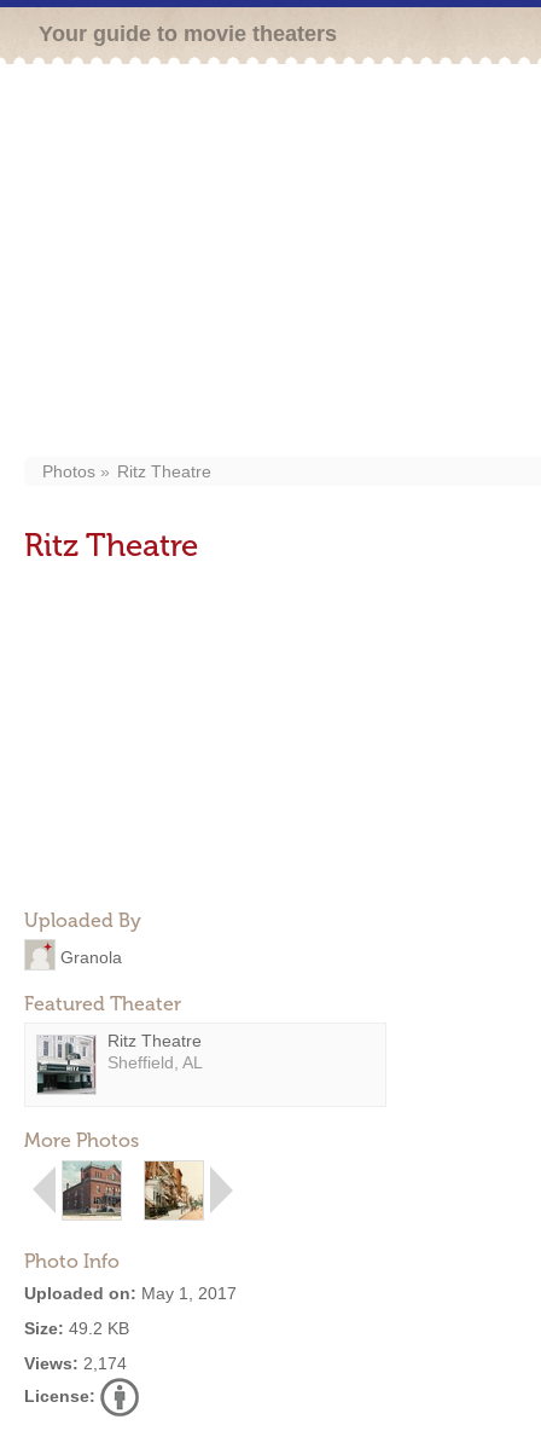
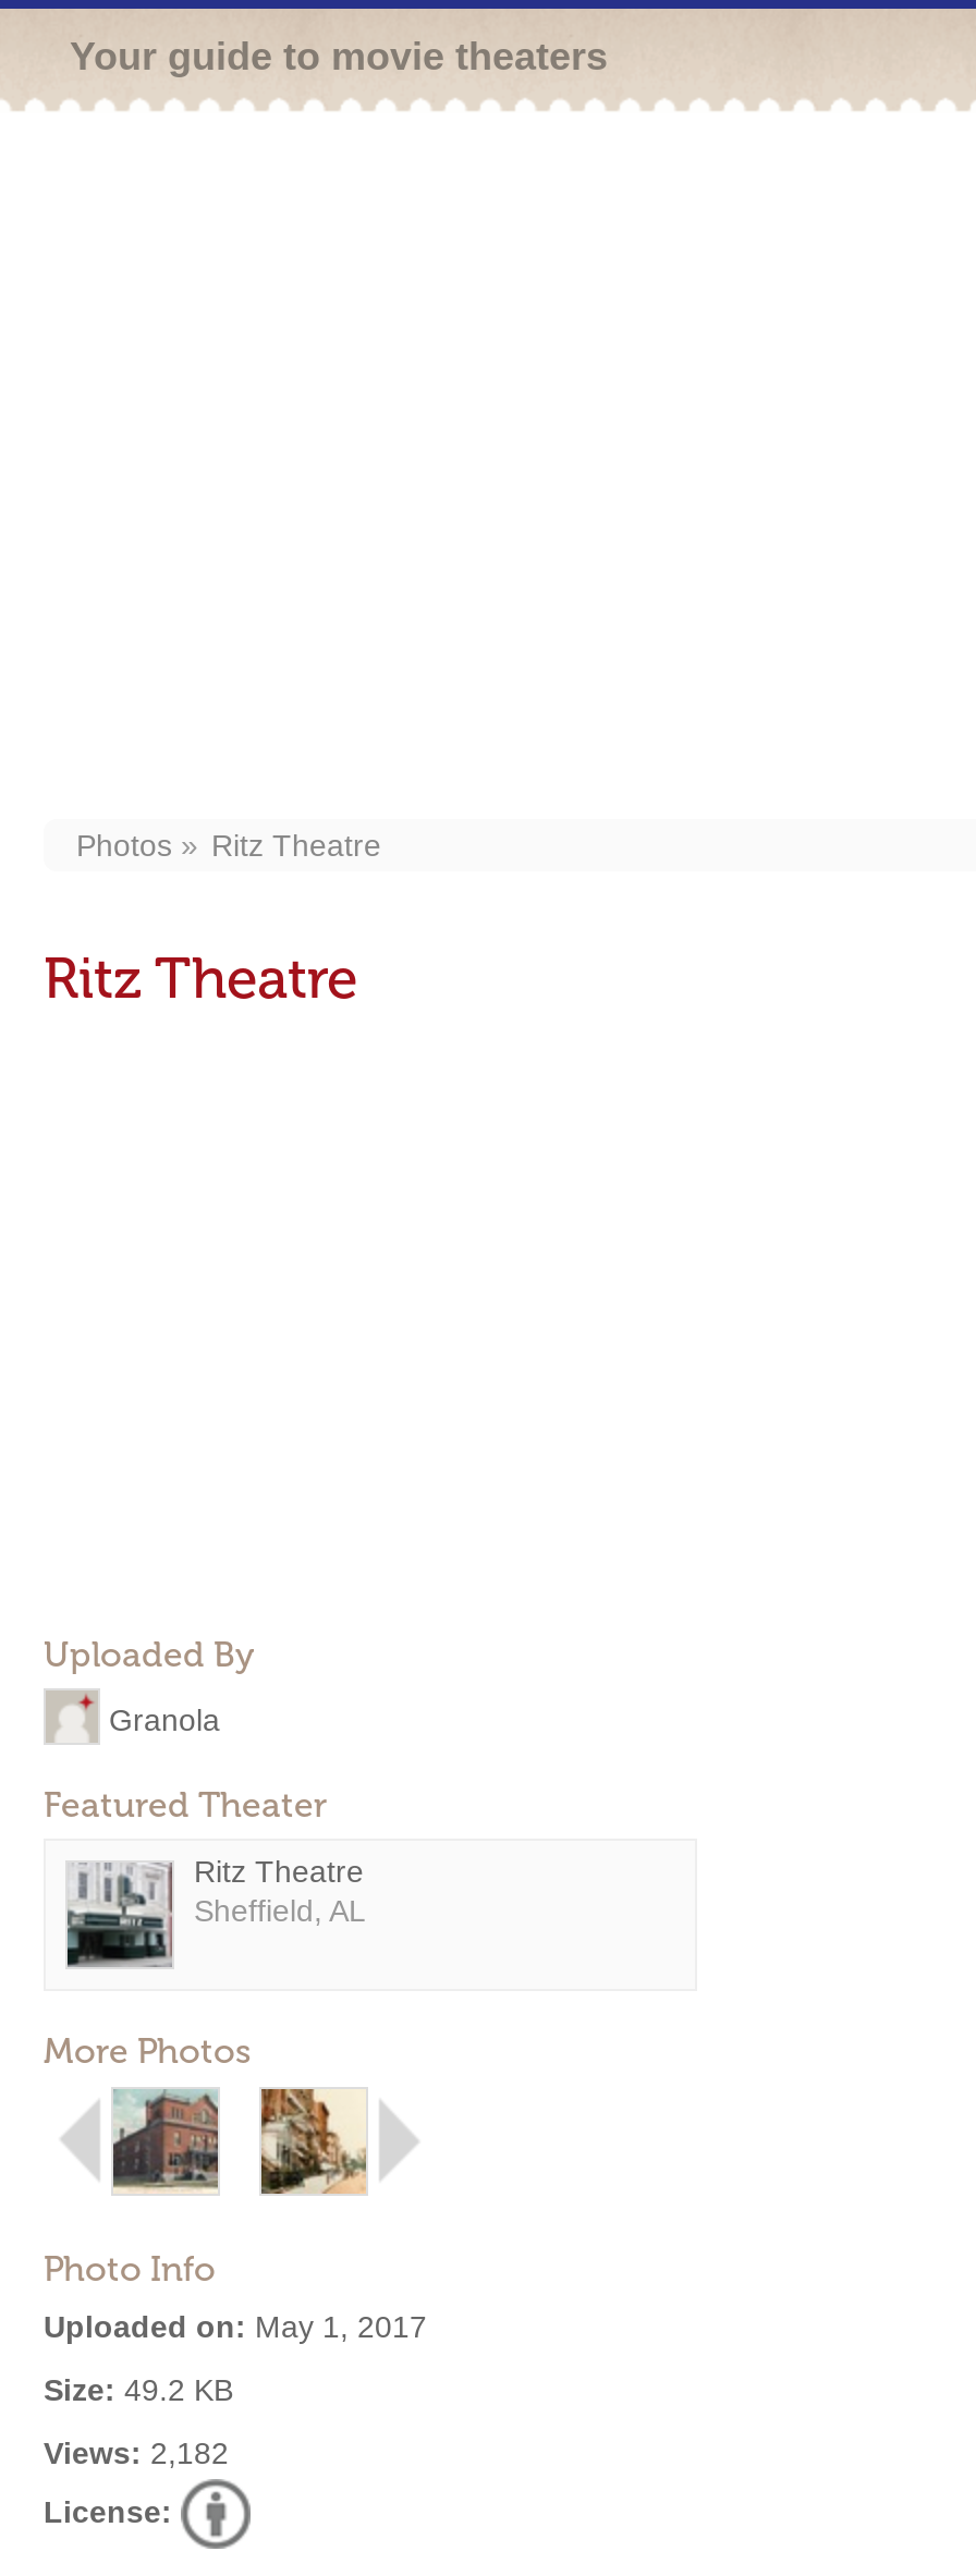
- Views: 2,174
+ Views: 2,182
